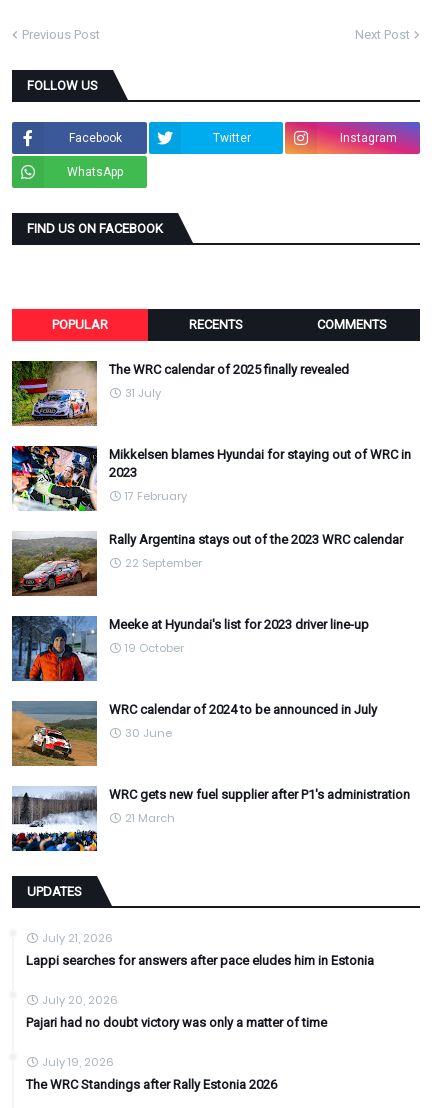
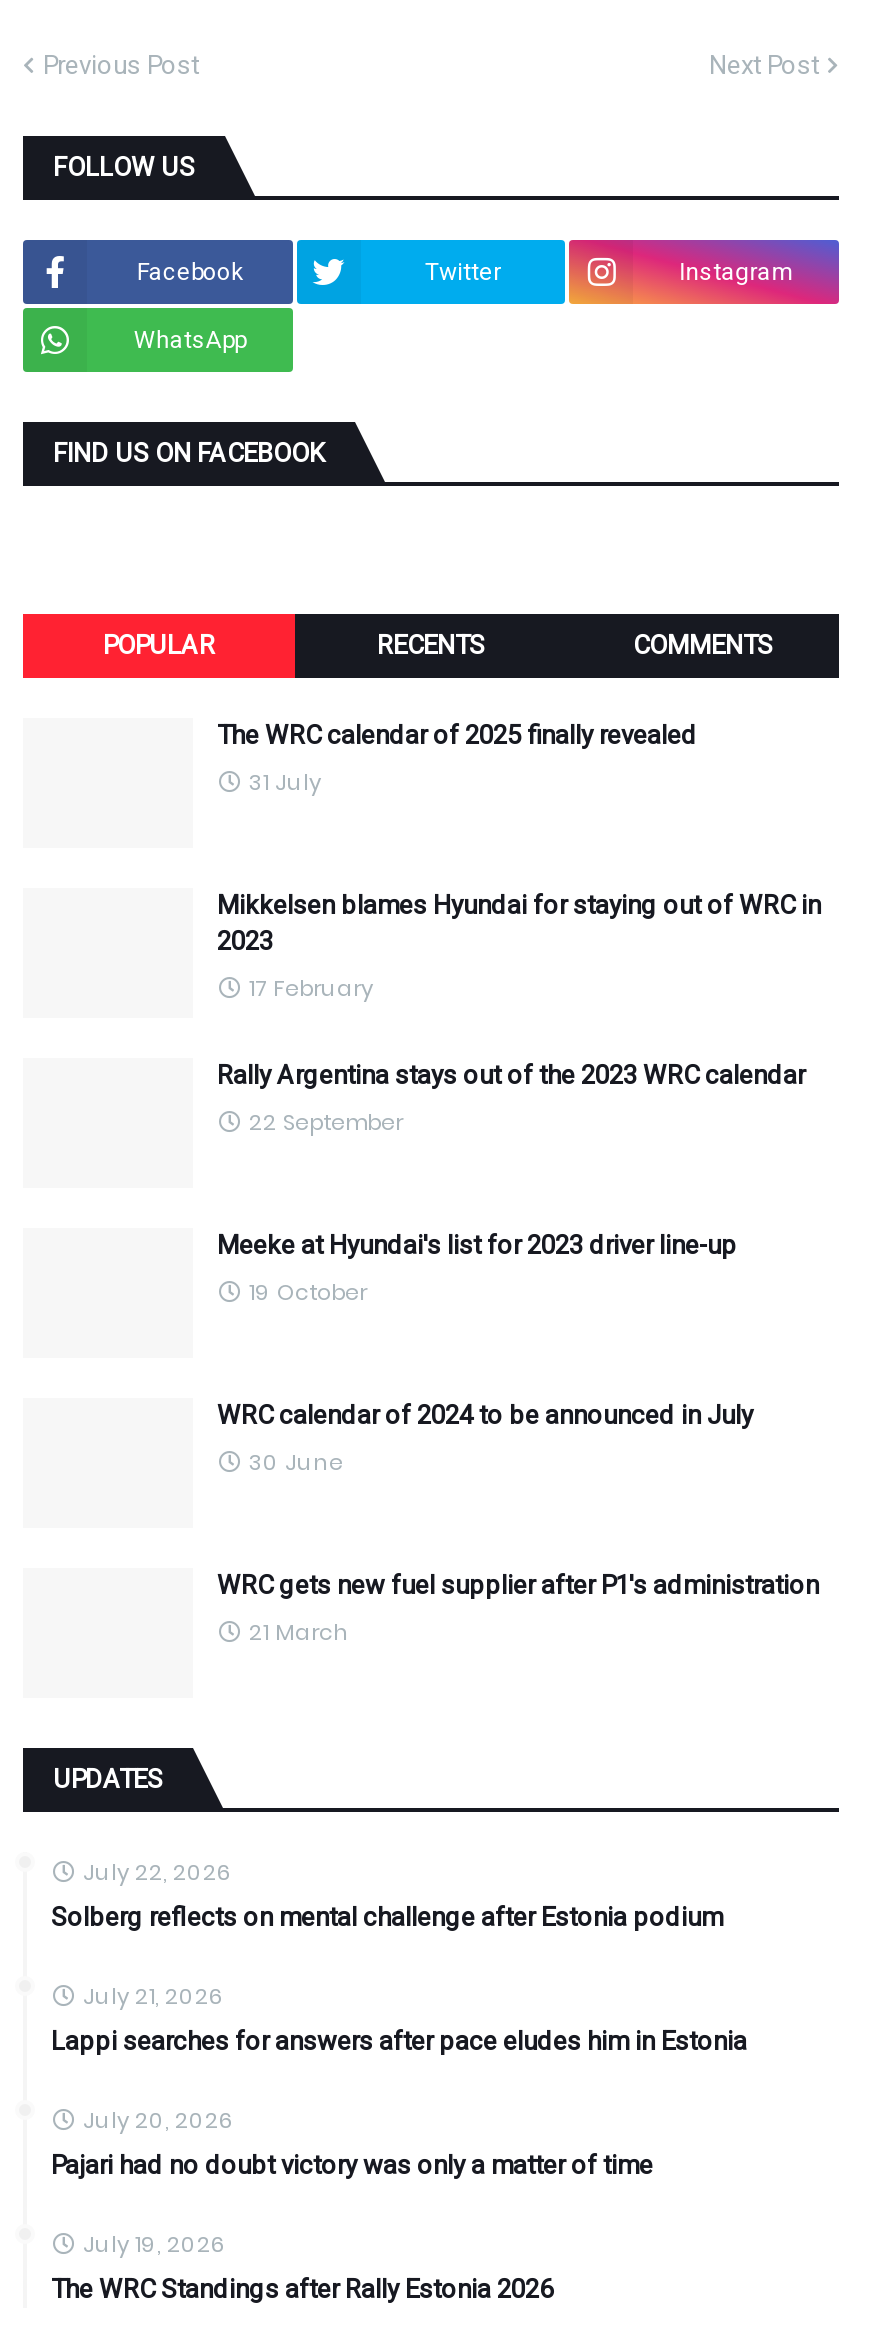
- [image]

- [image]

- [image]

- [image]

- [image]

- [image]

+ July 22, 2026
+ Solberg reflects on mental challenge after Estonia podium
